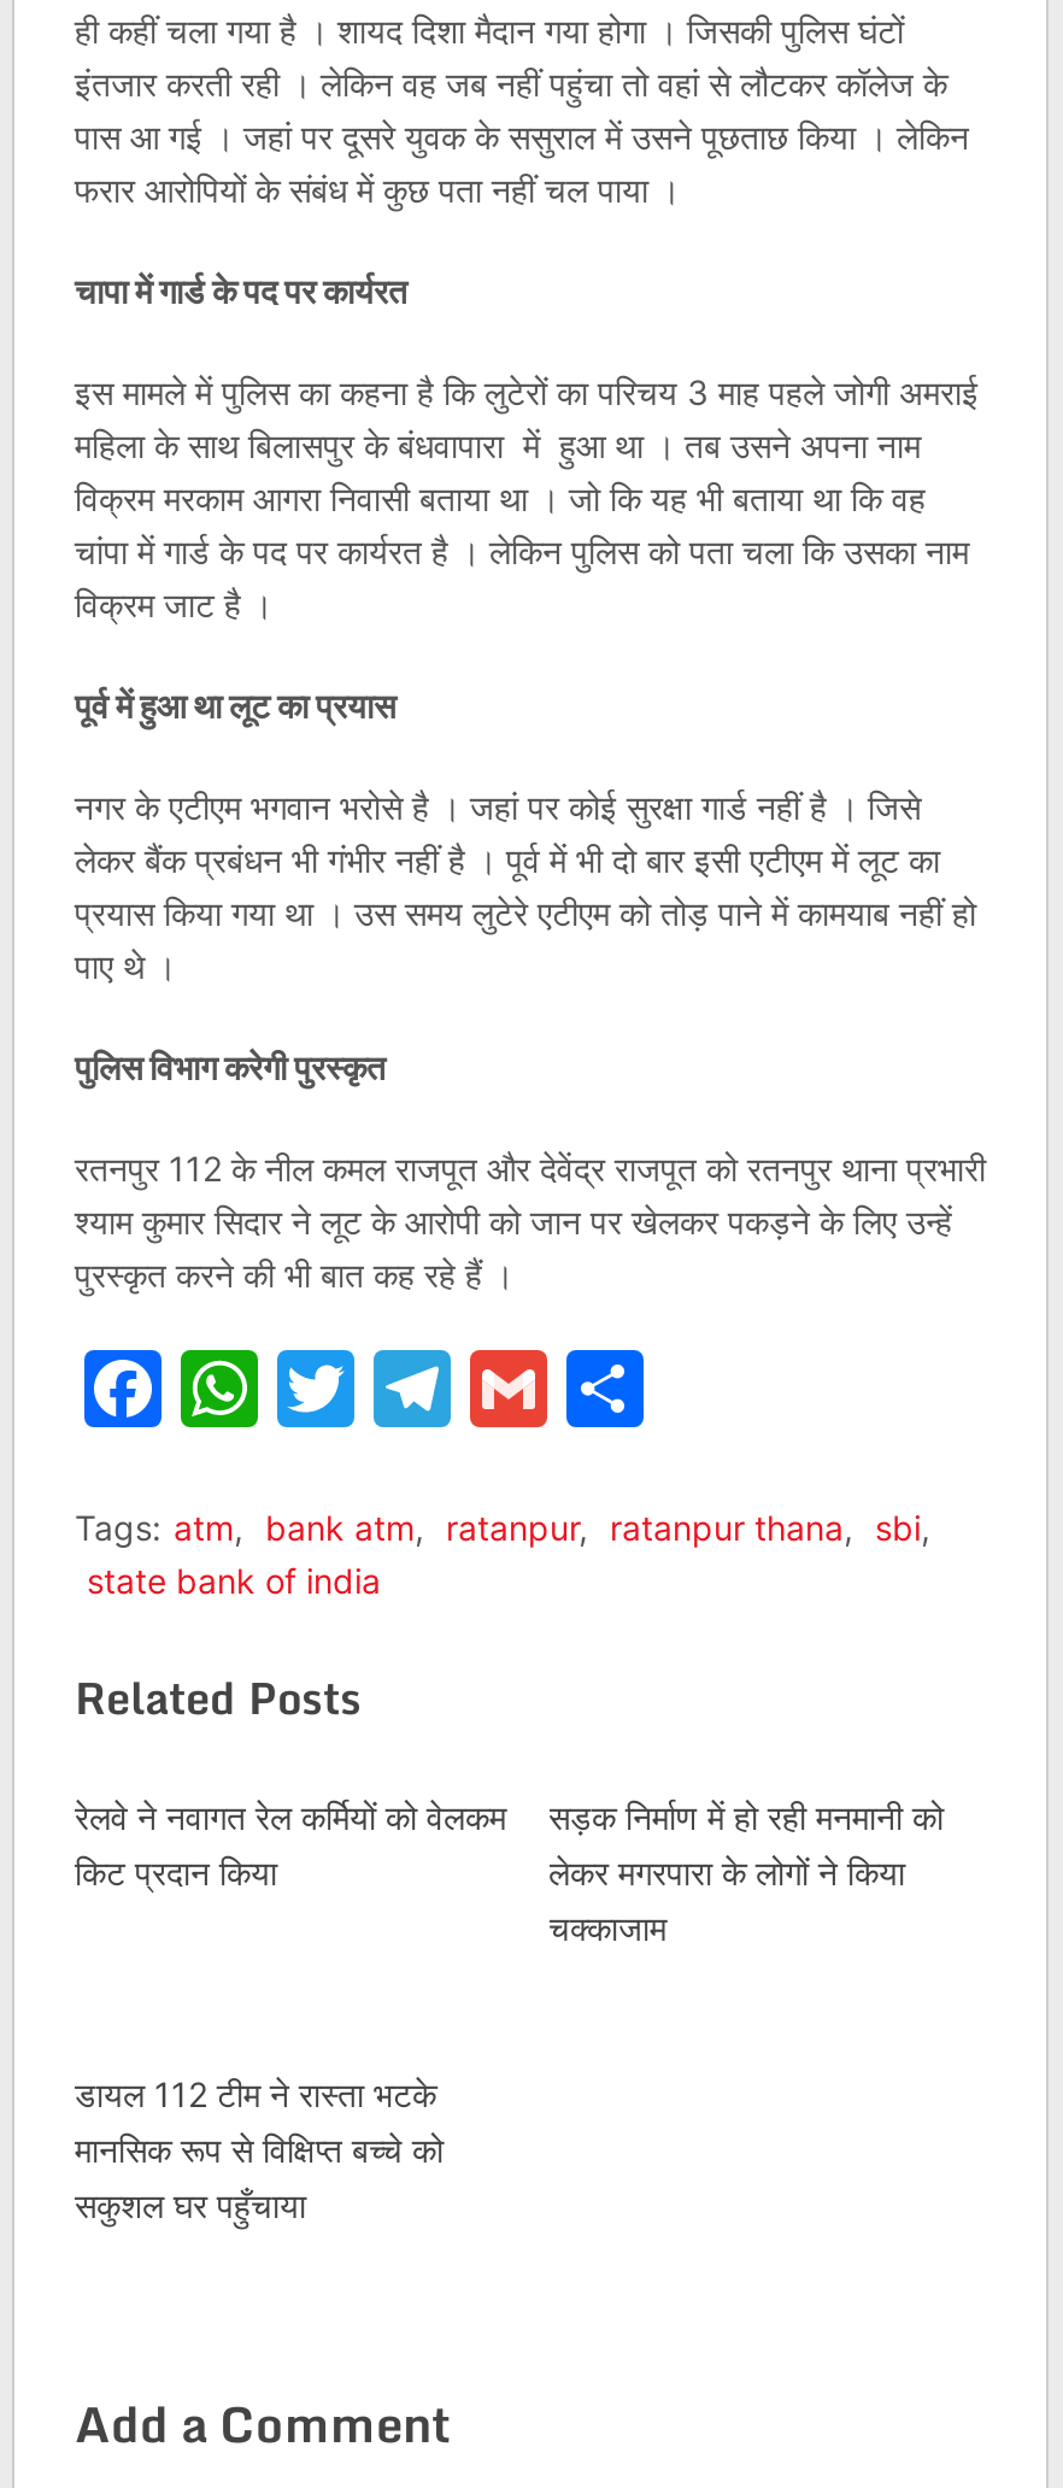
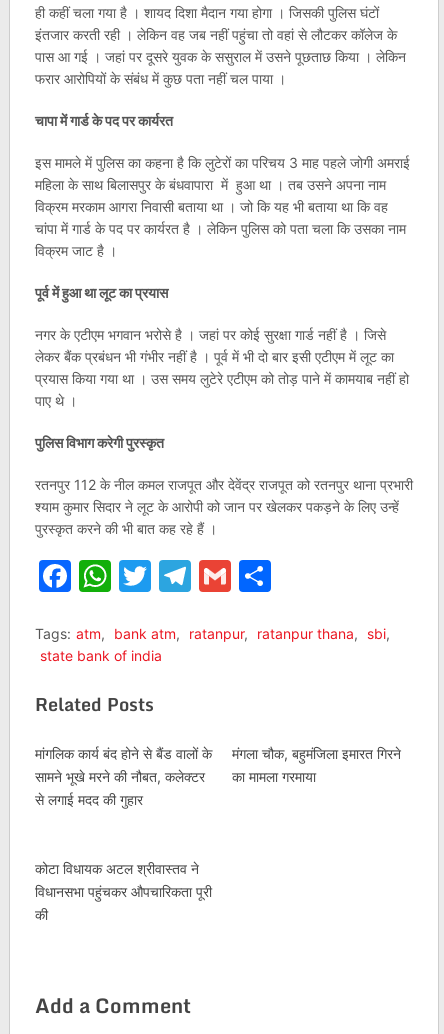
- रेलवे ने नवागत रेल कर्मियों को वेलकम
- किट प्रदान किया
+ मांगलिक कार्य बंद होने से बैंड वालों के
+ सामने भूखे मरने की नौबत, कलेक्टर
+ से लगाई मदद की गुहार

- सड़क निर्माण में हो रही मनमानी को
- लेकर मगरपारा के लोगों ने किया
- चक्काजाम
+ मंगला चौक, बहुमंजिला इमारत गिरने
+ का मामला गरमाया

- डायल 112 टीम ने रास्ता भटके
- मानसिक रूप से विक्षिप्त बच्चे को
- सकुशल घर पहुँचाया
+ कोटा विधायक अटल श्रीवास्तव ने
+ विधानसभा पहुंचकर औपचारिकता पूरी
+ की
